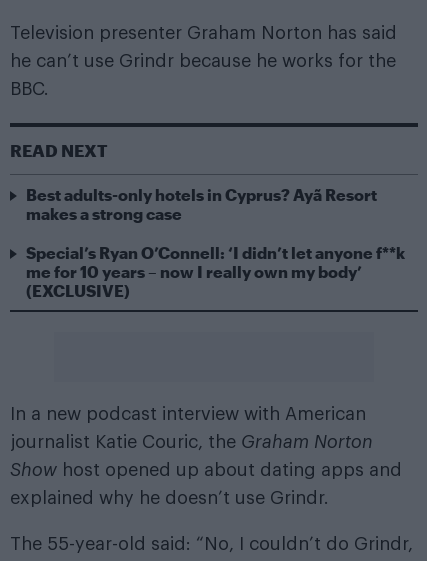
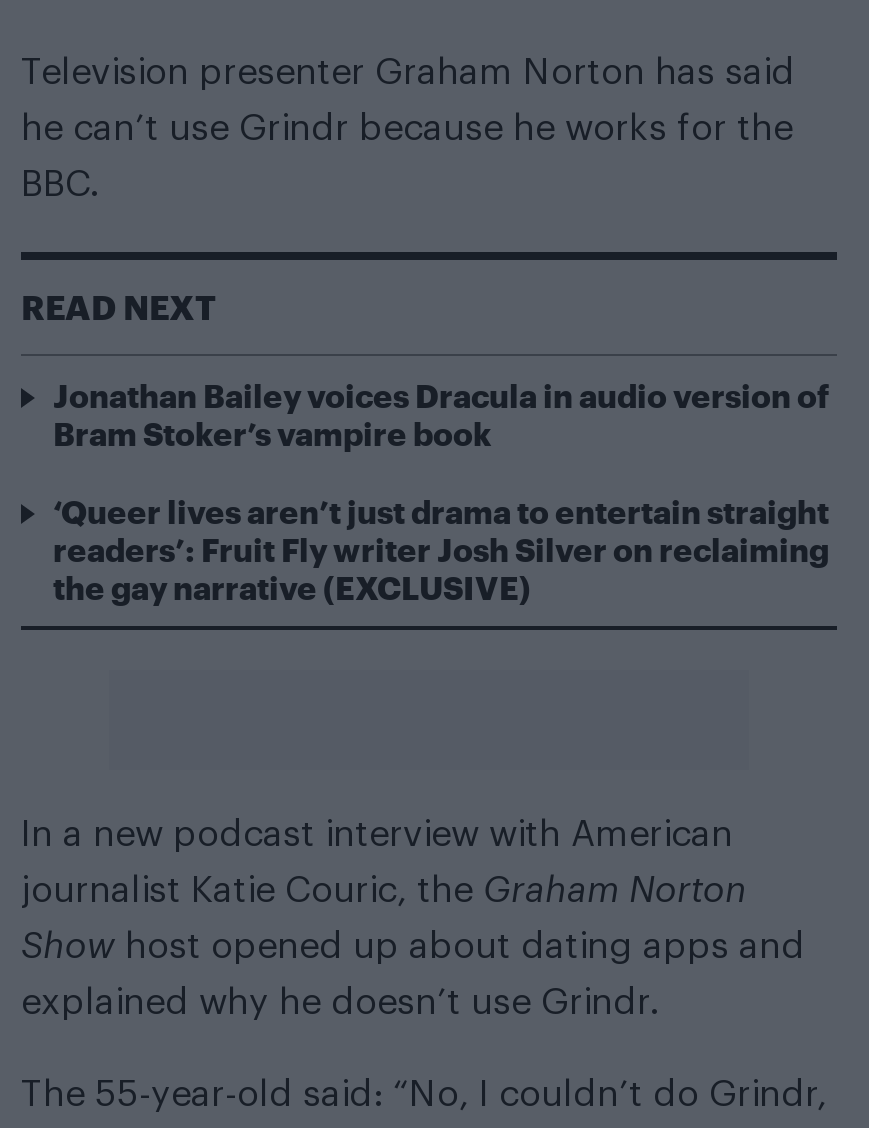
- Best adults-only hotels in Cyprus? Ayã Resort
- makes a strong case
+ Jonathan Bailey voices Dracula in audio version of
+ Bram Stoker’s vampire book

- Special’s Ryan O’Connell: ‘I didn’t let anyone f**k
- me for 10 years – now I really own my body’
- (EXCLUSIVE)
+ ‘Queer lives aren’t just drama to entertain straight
+ readers’: Fruit Fly writer Josh Silver on reclaiming
+ the gay narrative (EXCLUSIVE)
